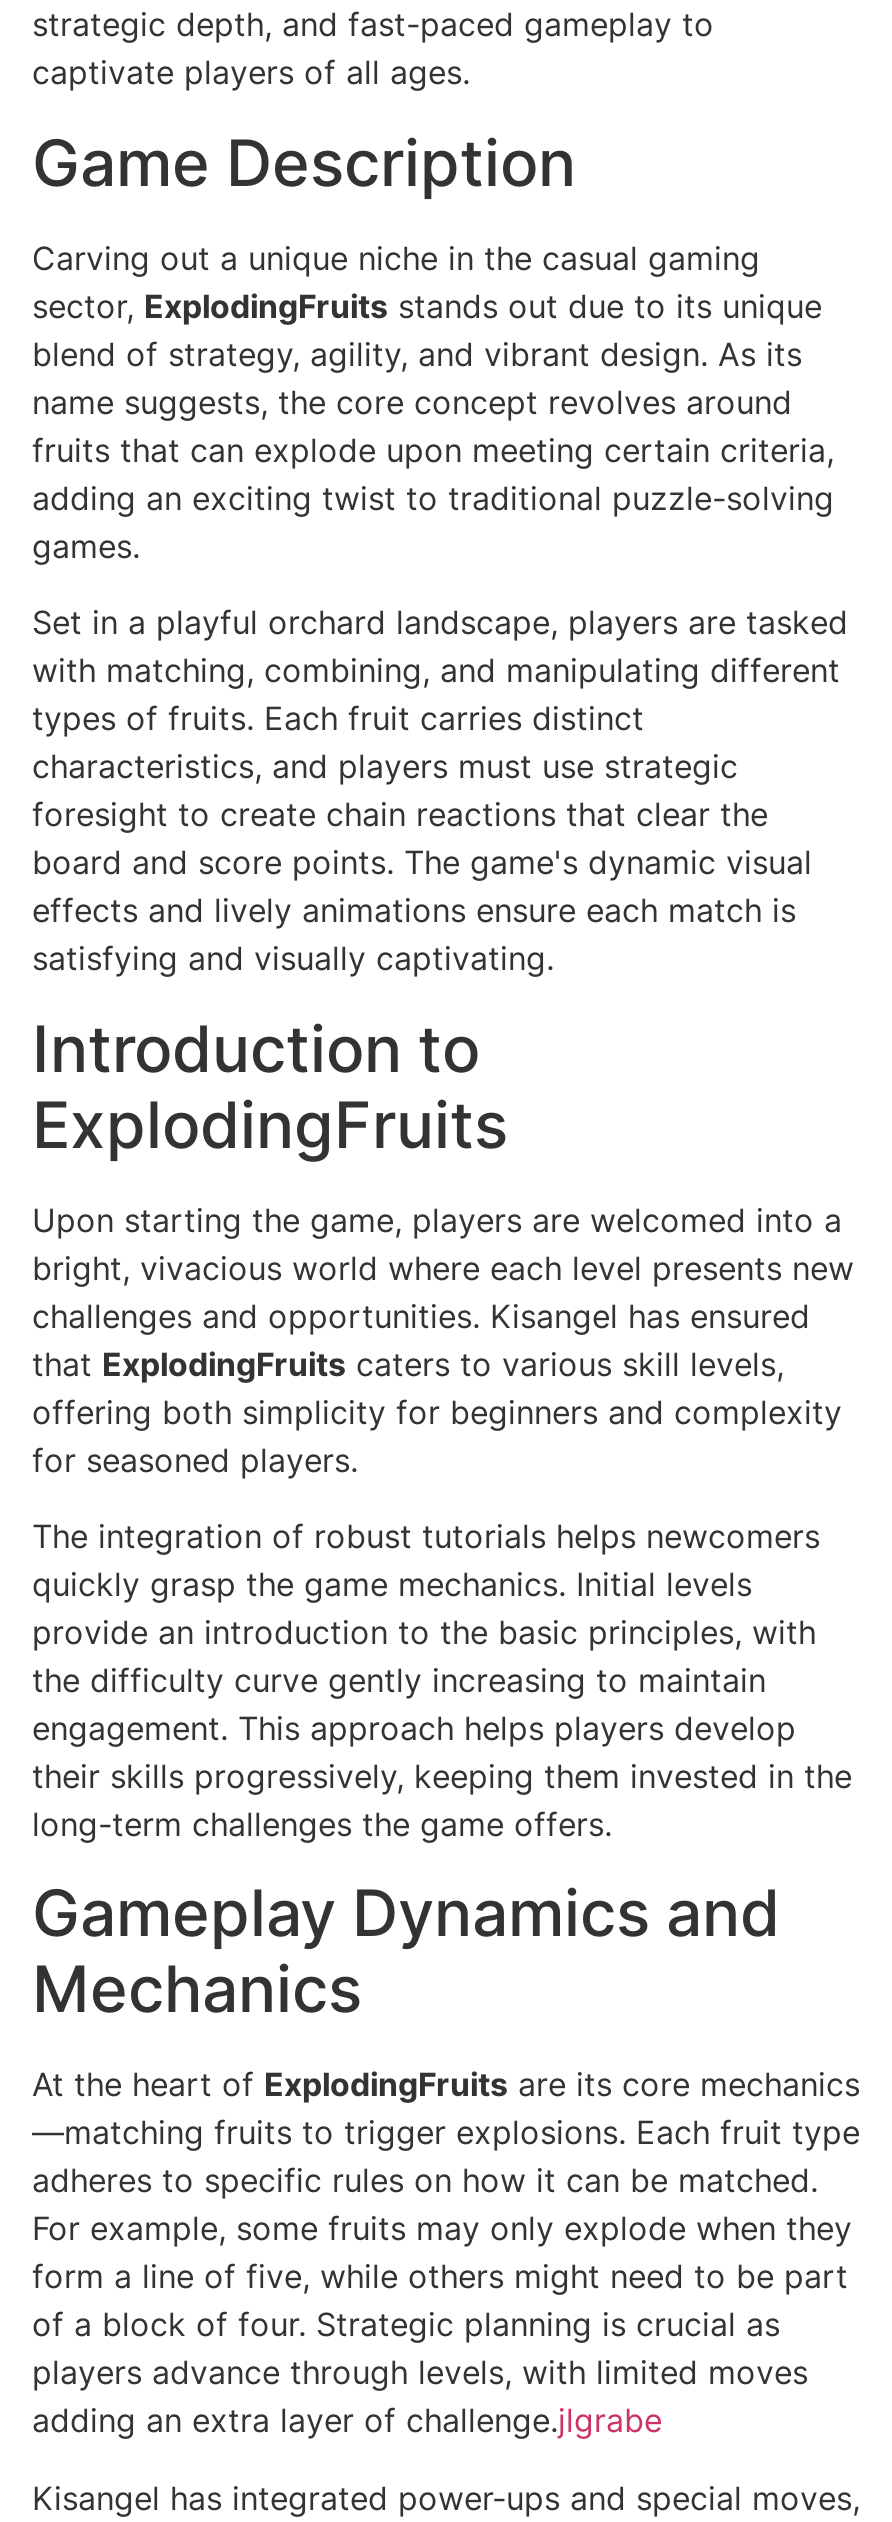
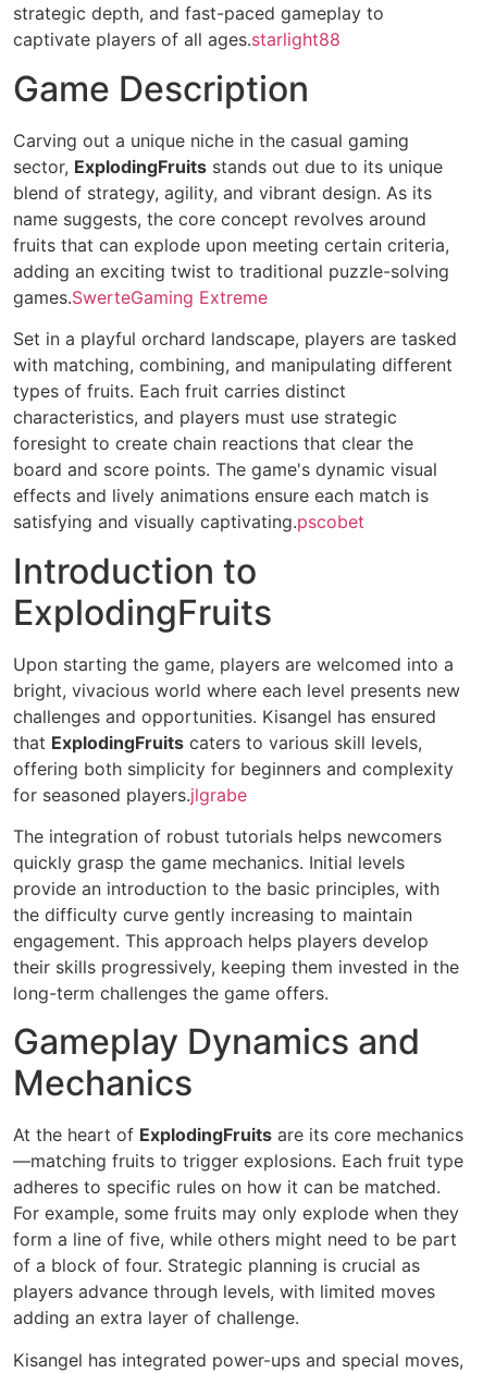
- captivate players of all ages.
+ captivate players of all ages.starlight88

- games.
+ games.SwerteGaming Extreme

- satisfying and visually captivating.
+ satisfying and visually captivating.pscobet

- for seasoned players.
+ for seasoned players.jlgrabe

- adding an extra layer of challenge.jlgrabe
+ adding an extra layer of challenge.
